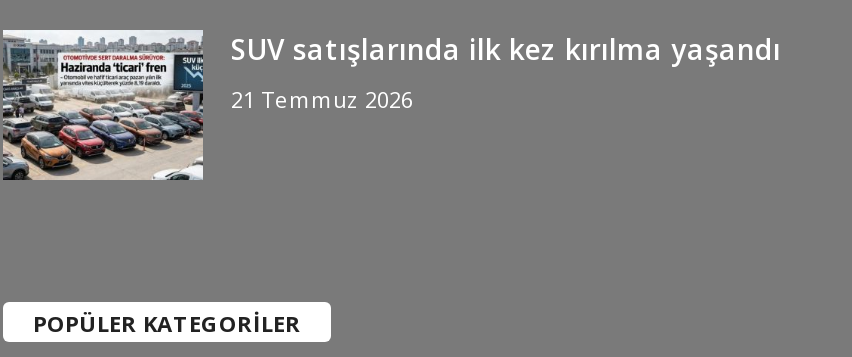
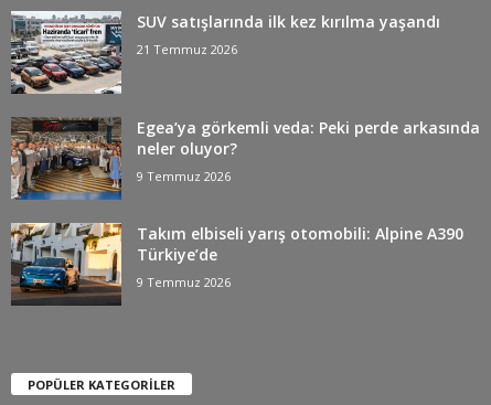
+ [image]

+ [image]
+ Egea’ya görkemli veda: Peki perde arkasında
+ neler oluyor?
+ 9 Temmuz 2026
+ Takım elbiseli yarış otomobili: Alpine A390
+ Türkiye’de
+ 9 Temmuz 2026
